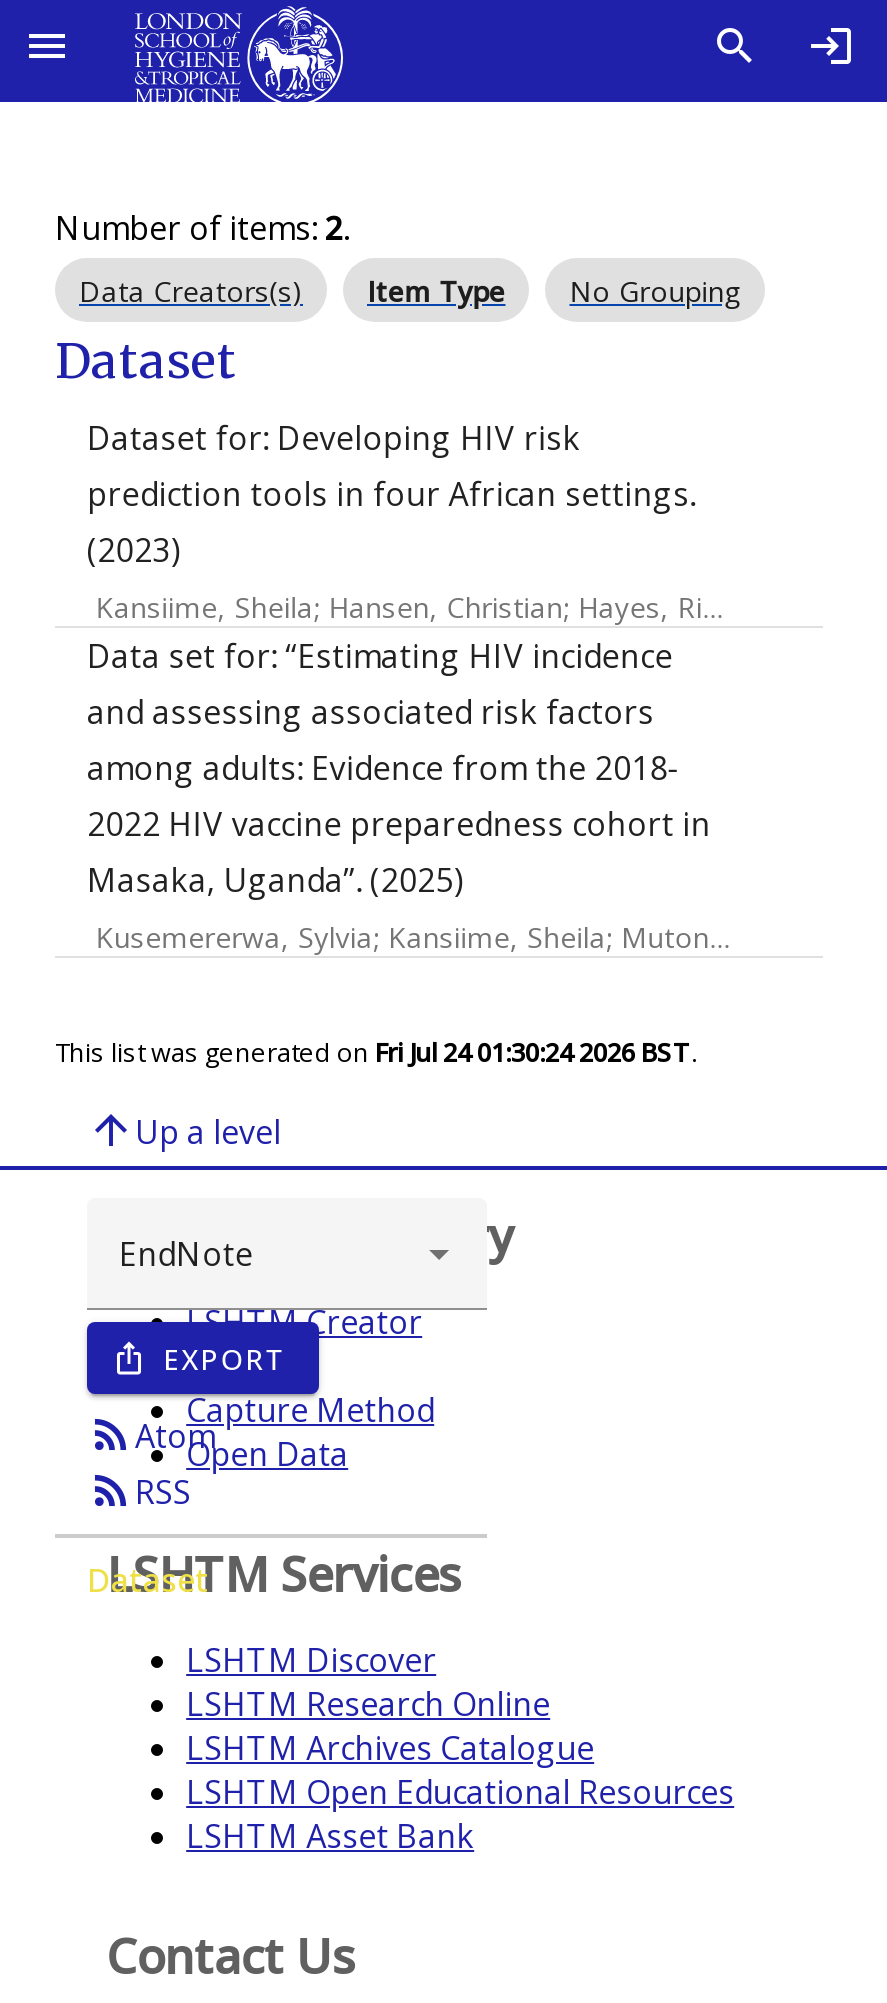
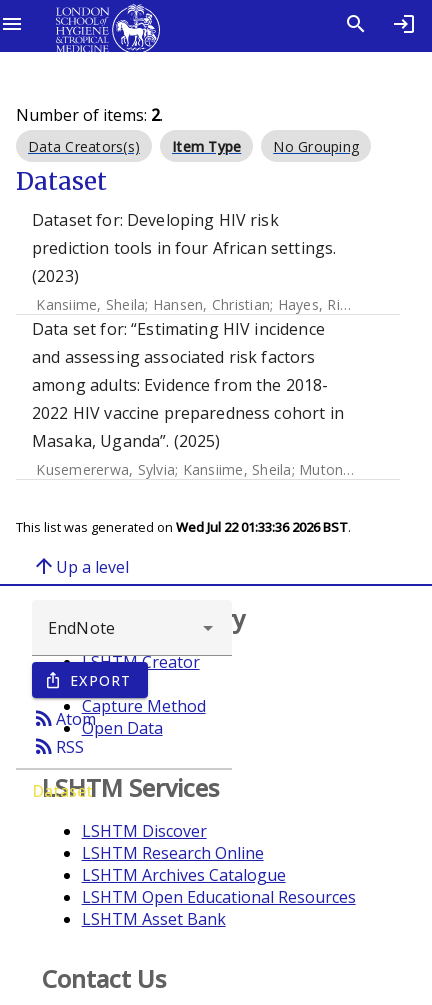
- This list was generated on Fri Jul 24 01:30:24 2026 BST.
+ This list was generated on Wed Jul 22 01:33:36 2026 BST.
